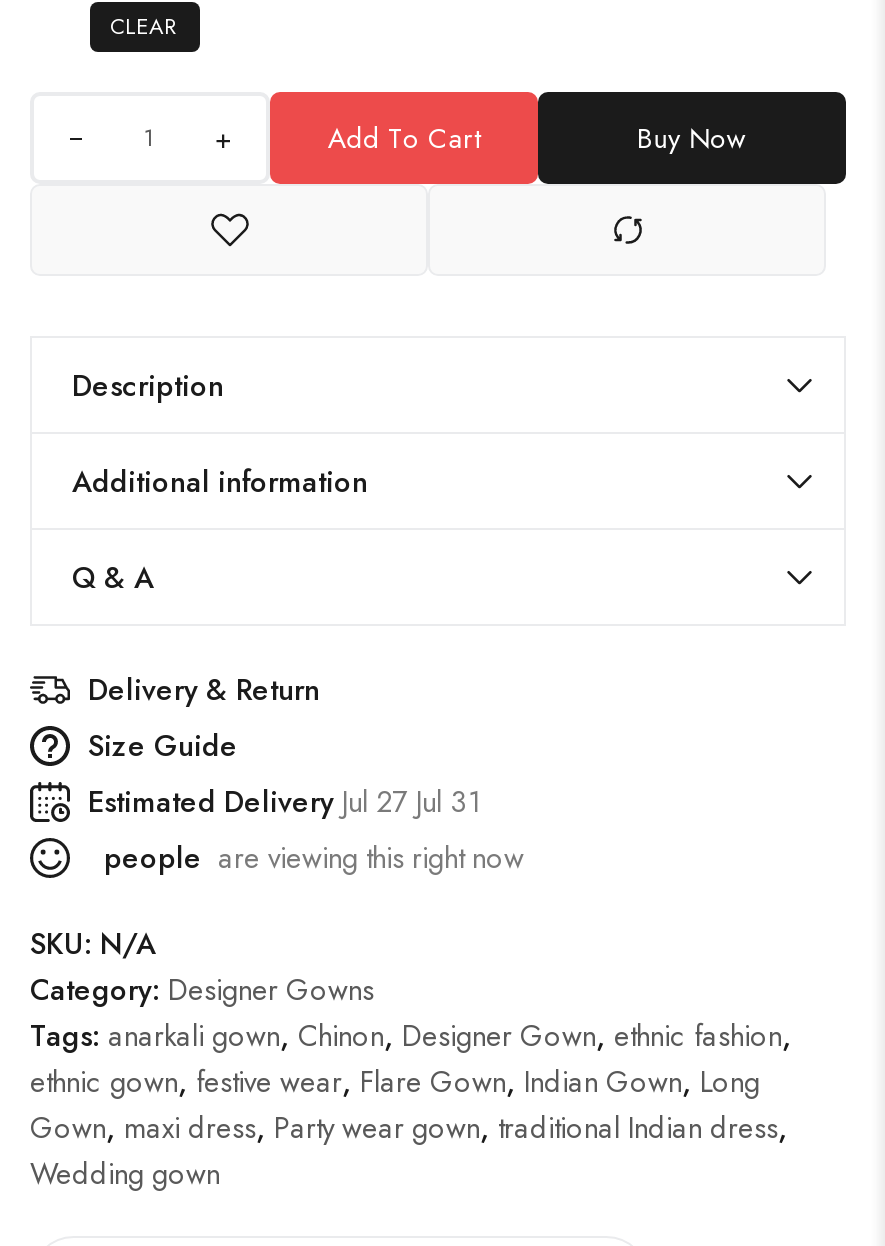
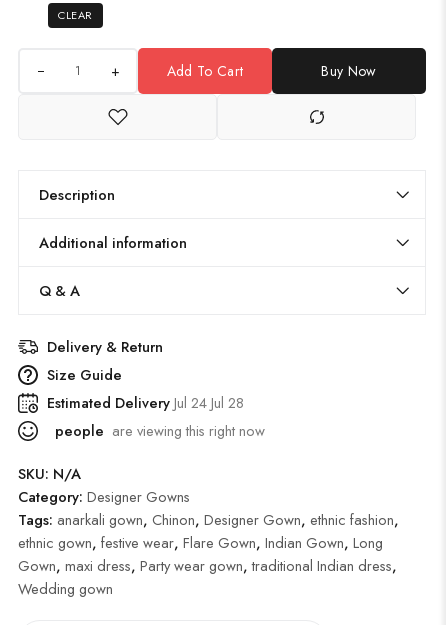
- Estimated Delivery Jul 27 Jul 31
+ Estimated Delivery Jul 24 Jul 28
